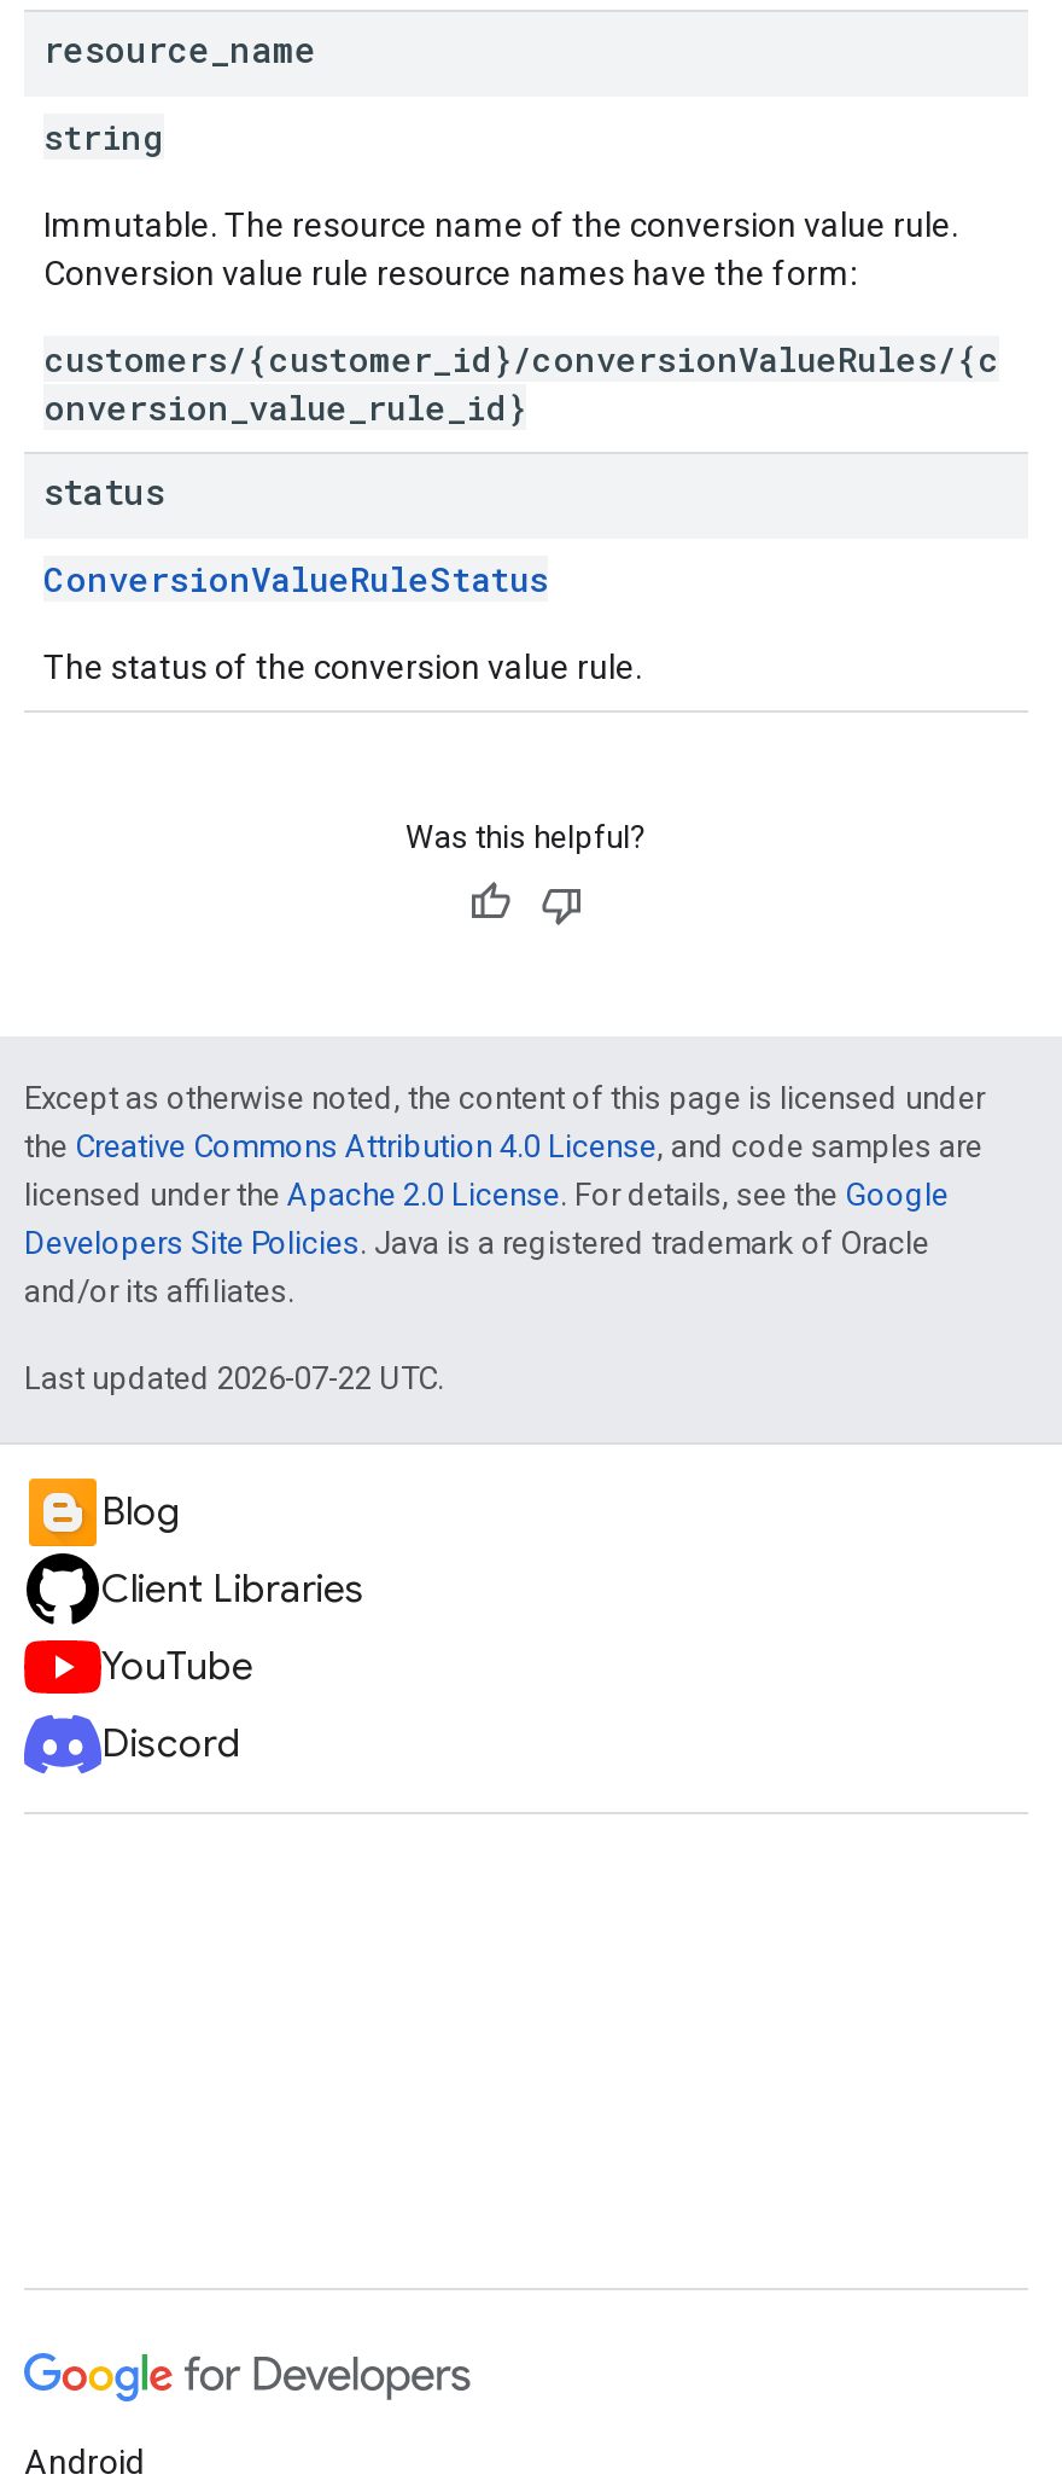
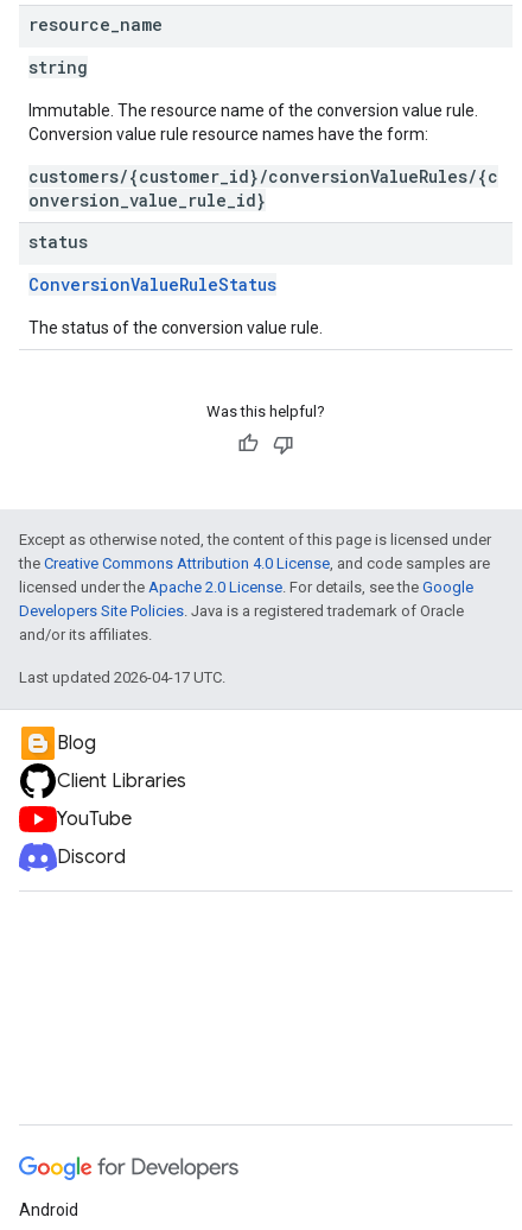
- Last updated 2026-07-22 UTC.
+ Last updated 2026-04-17 UTC.
